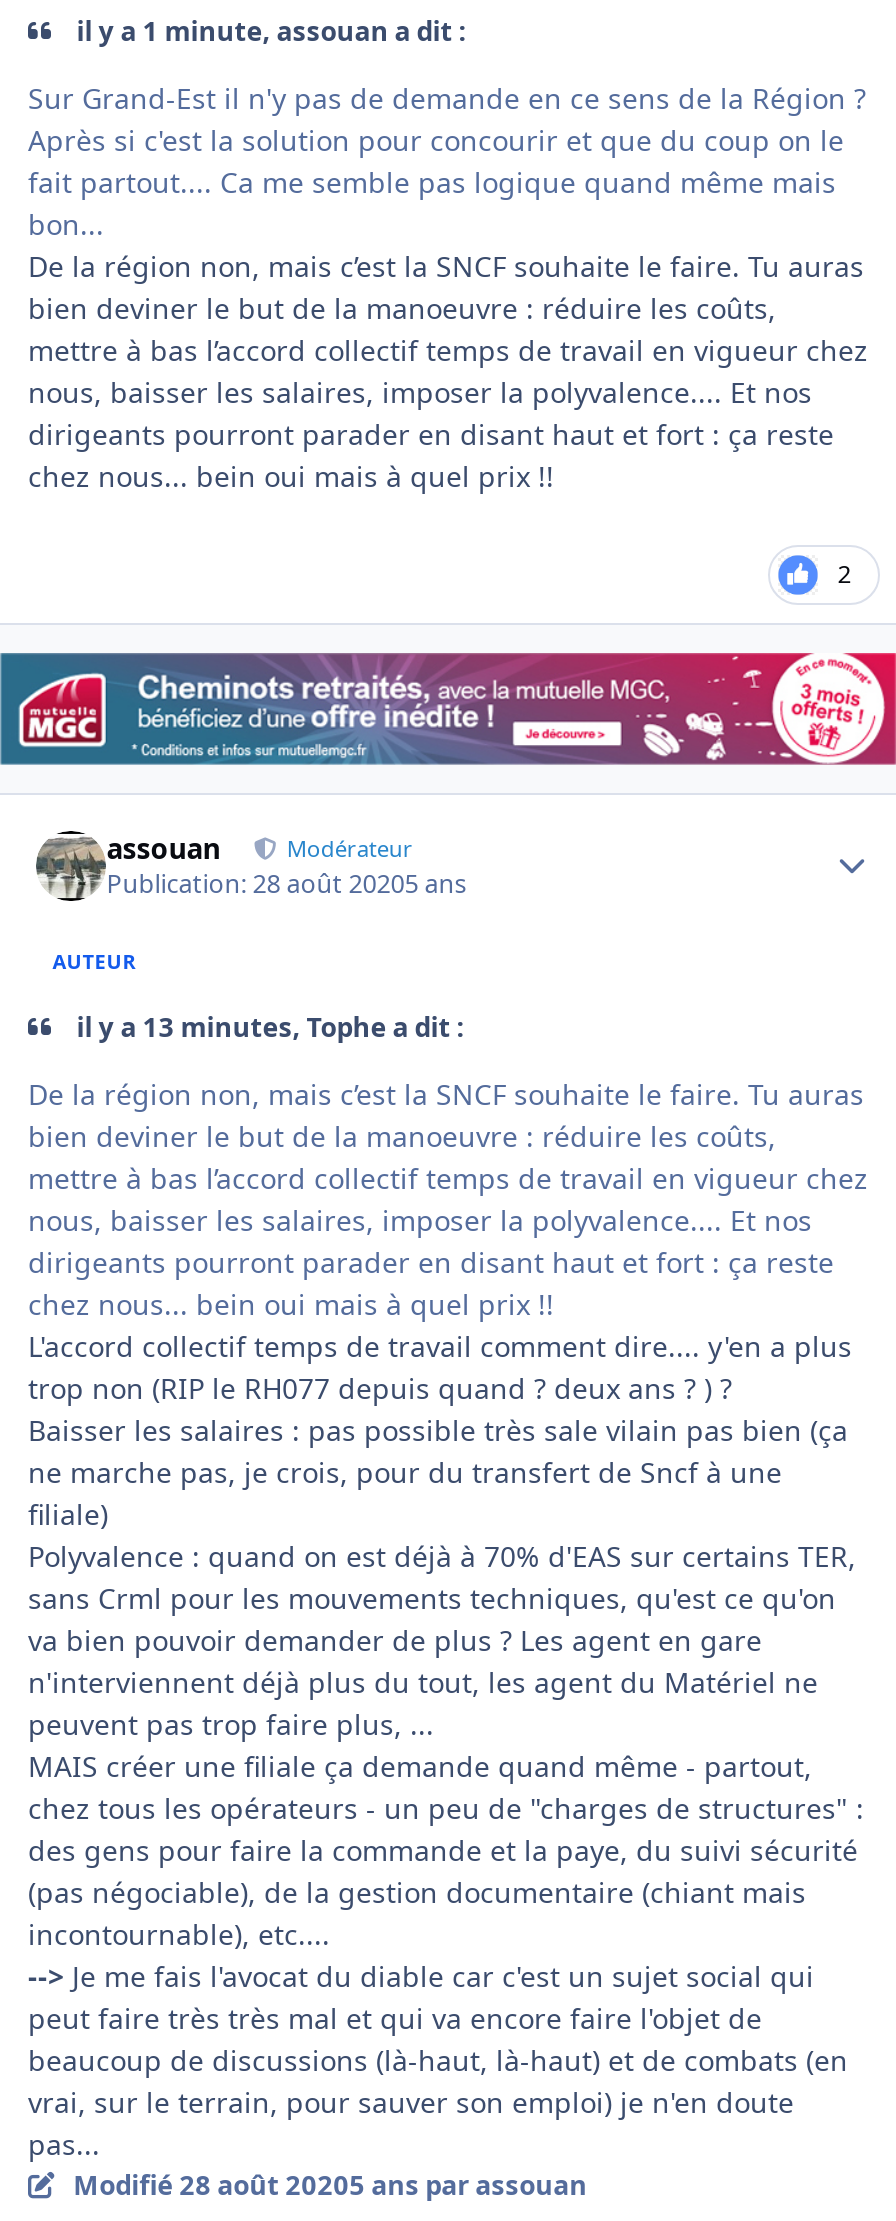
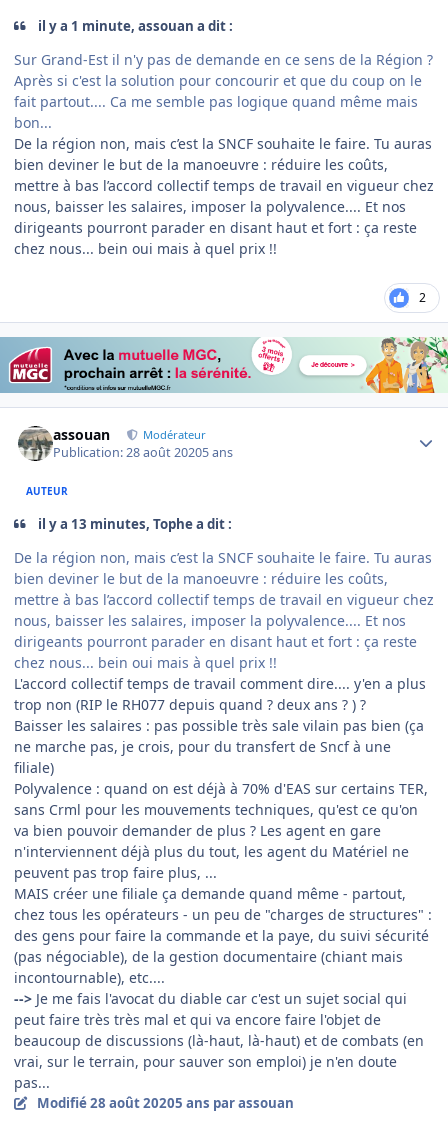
- [image]
+ [image]
